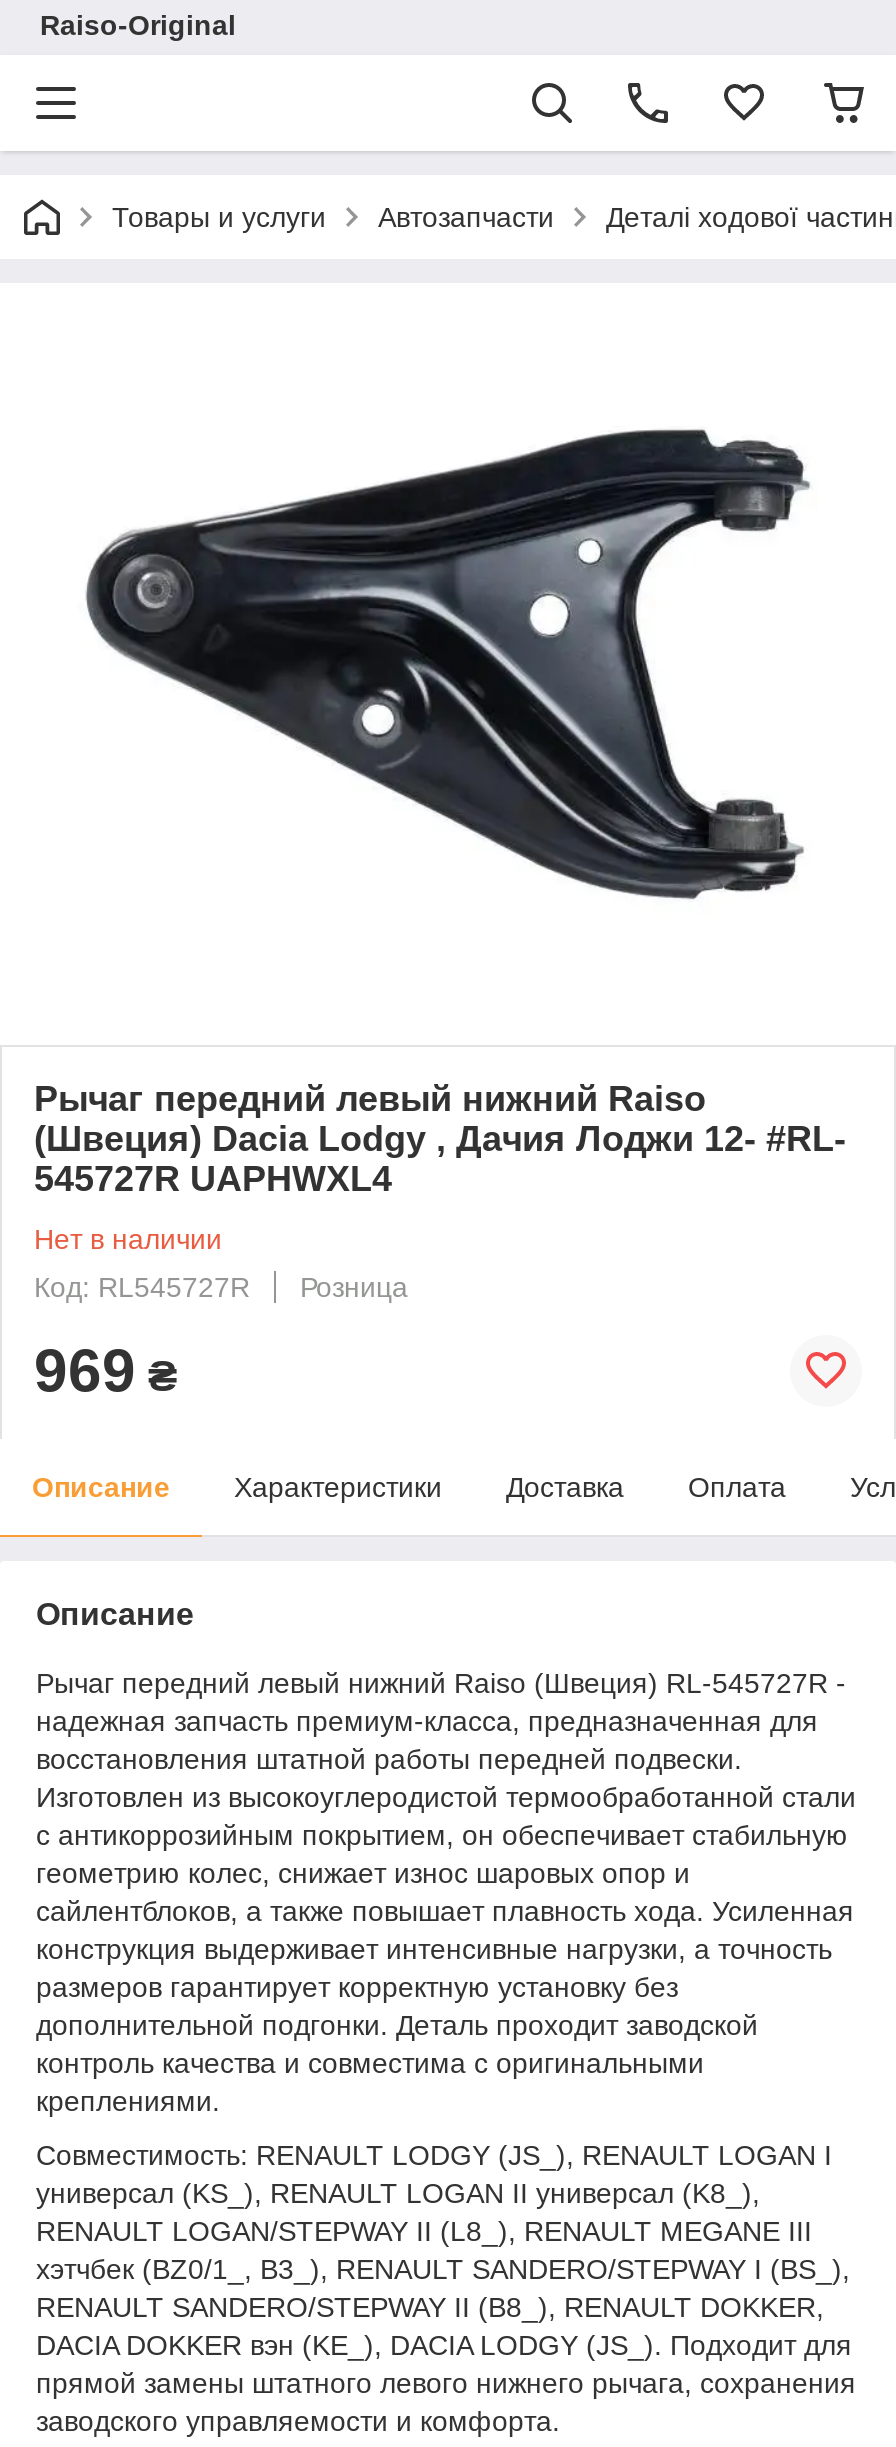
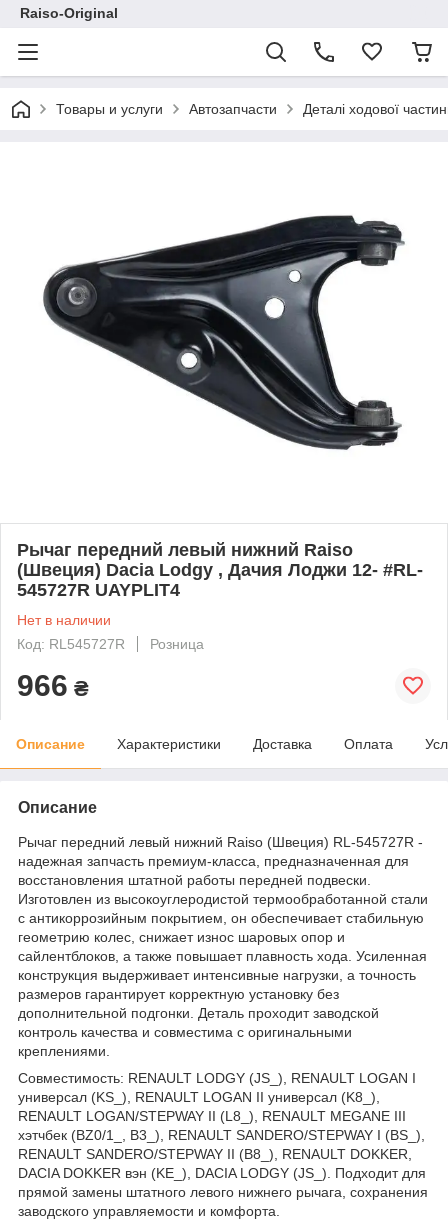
- 545727R UAPHWXL4
+ 545727R UAYPLIT4

- 969 ₴
+ 966 ₴
